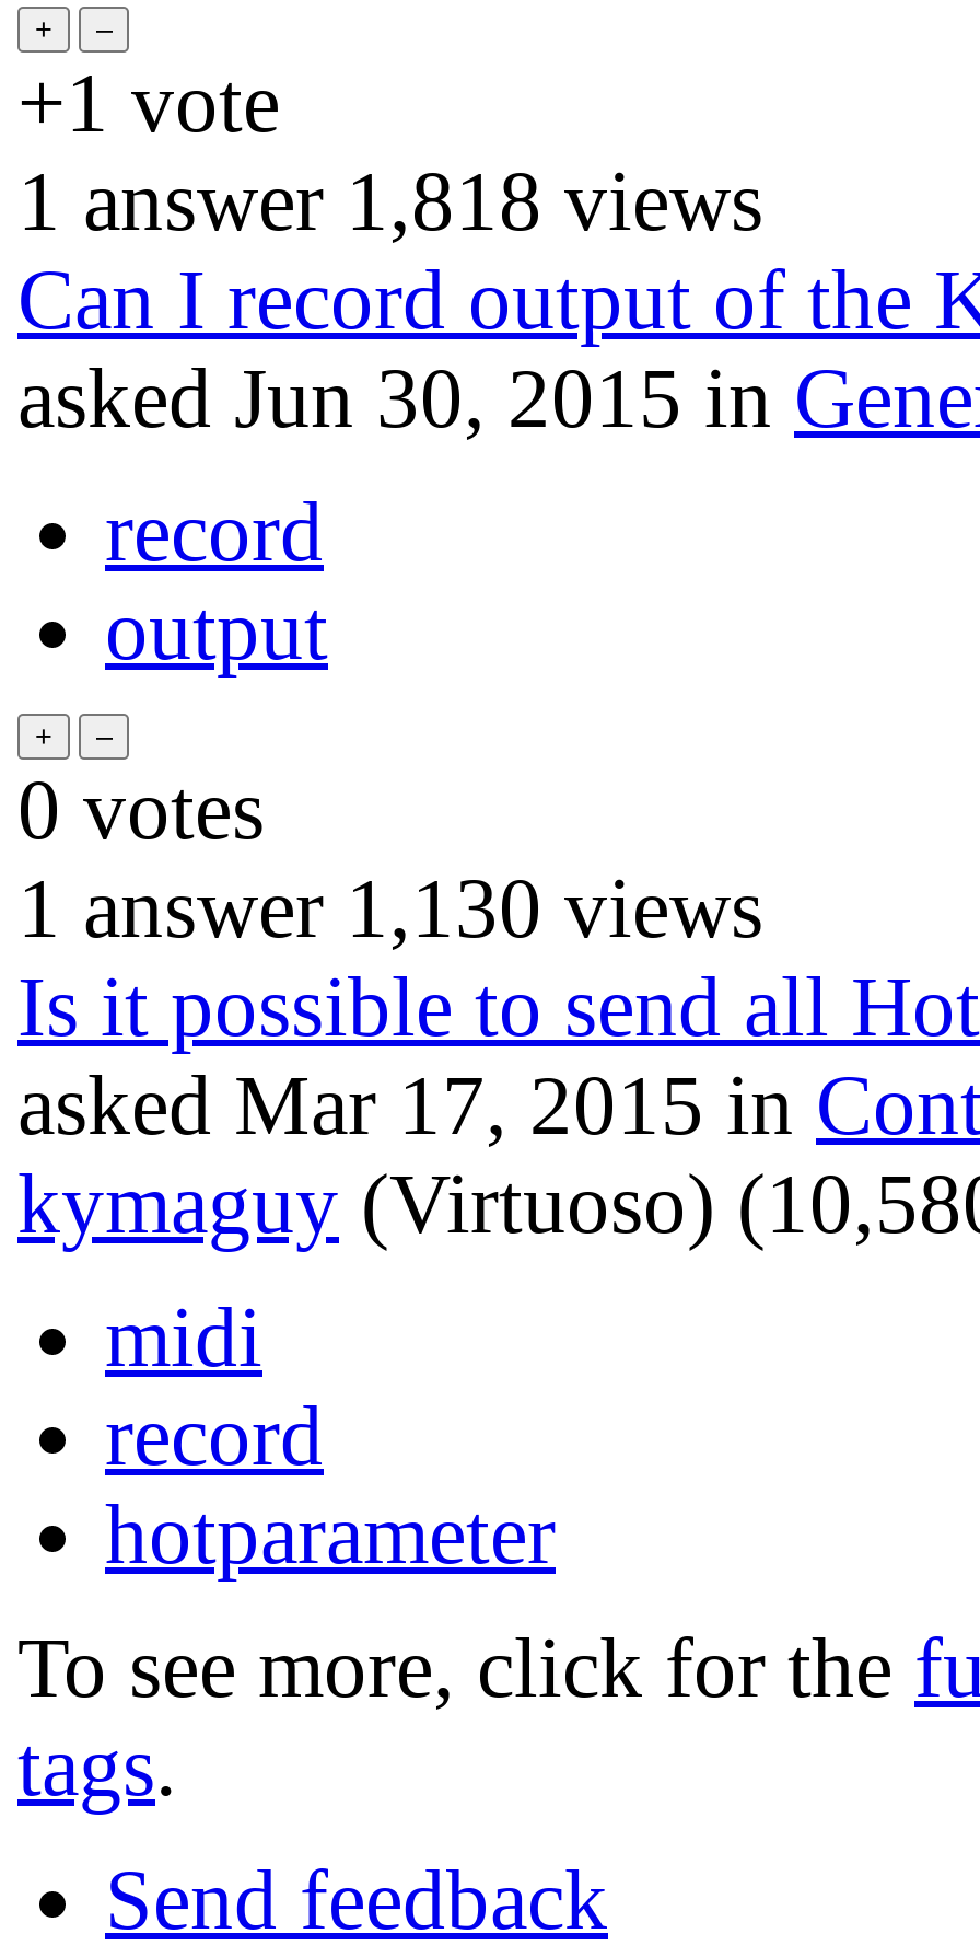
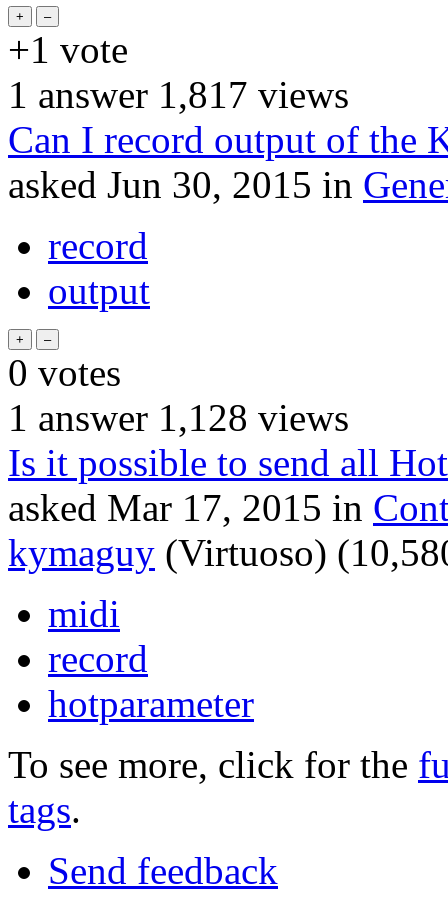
- 1 answer 1,818 views
+ 1 answer 1,817 views

- 1 answer 1,130 views
+ 1 answer 1,128 views
